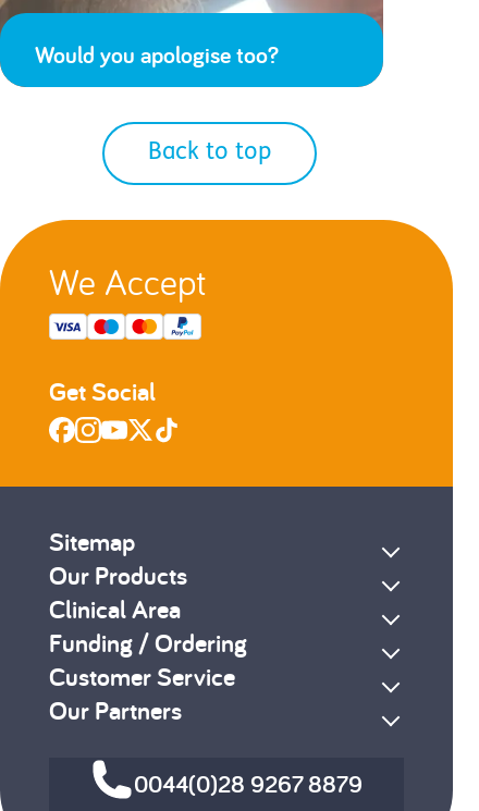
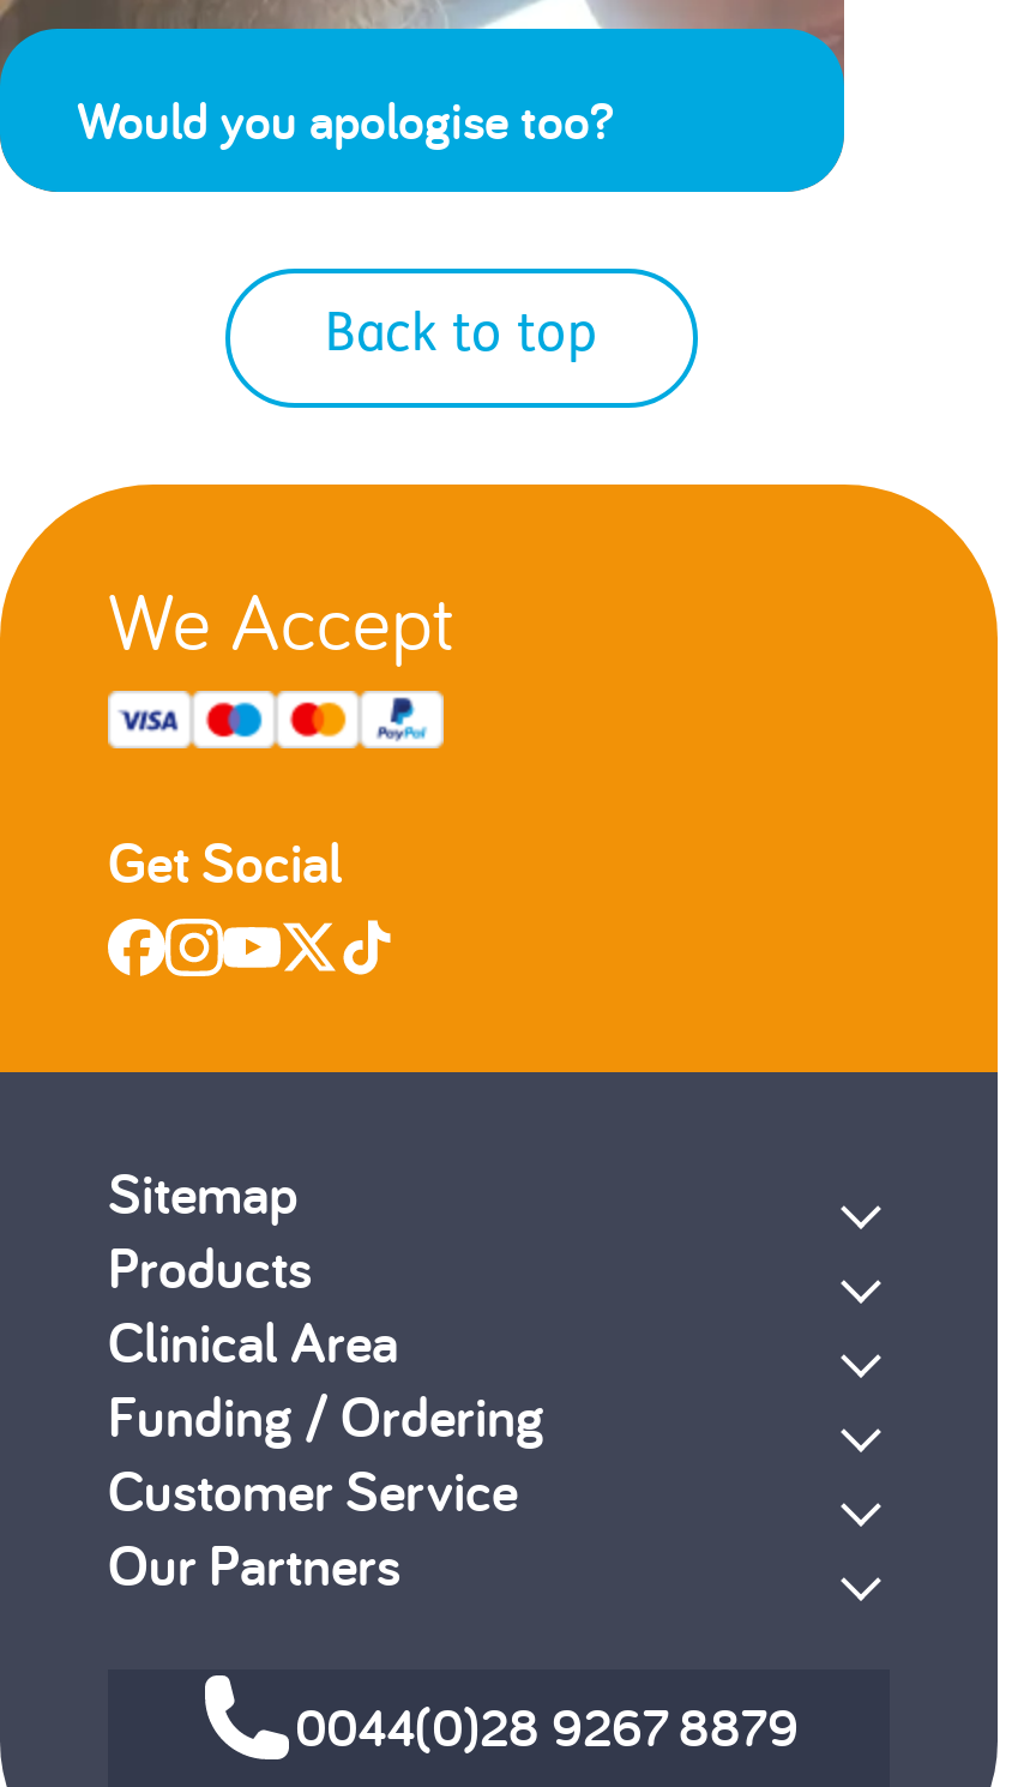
- Our Products
+ Products
